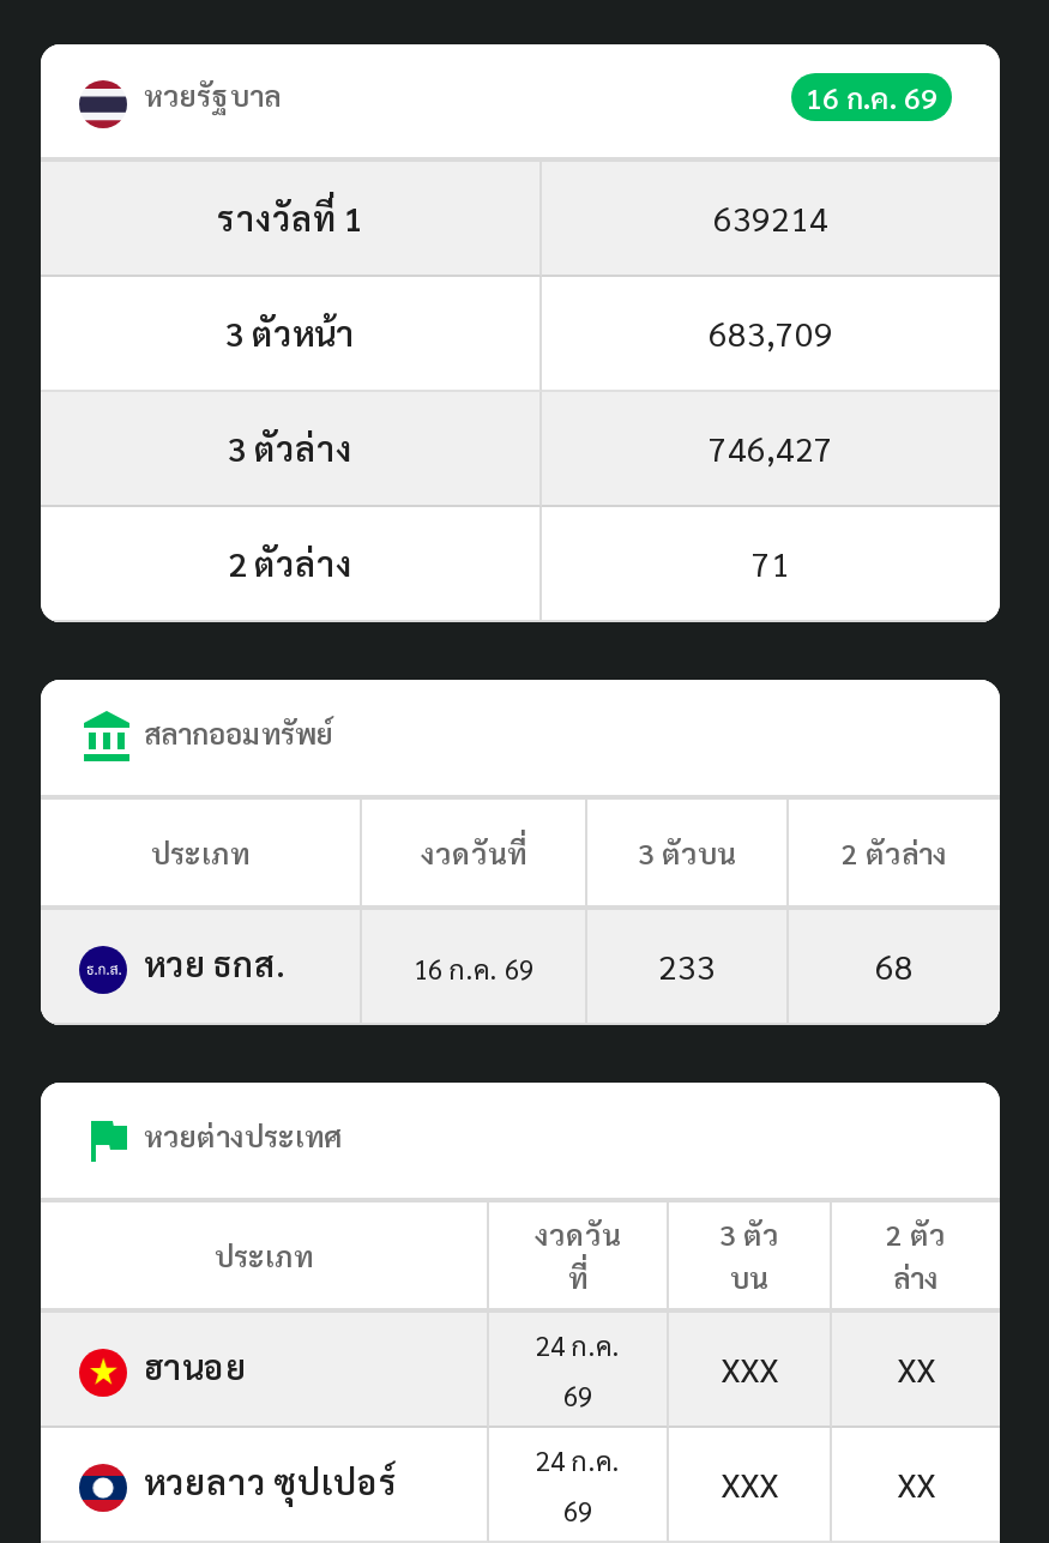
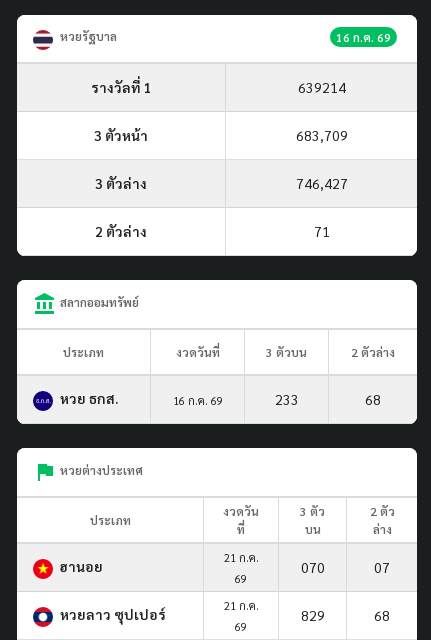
- 24 ก.ค.
+ 21 ก.ค.

- XXX
- XX
+ 070
+ 07

- 24 ก.ค.
+ 21 ก.ค.

- XXX
- XX
+ 829
+ 68
